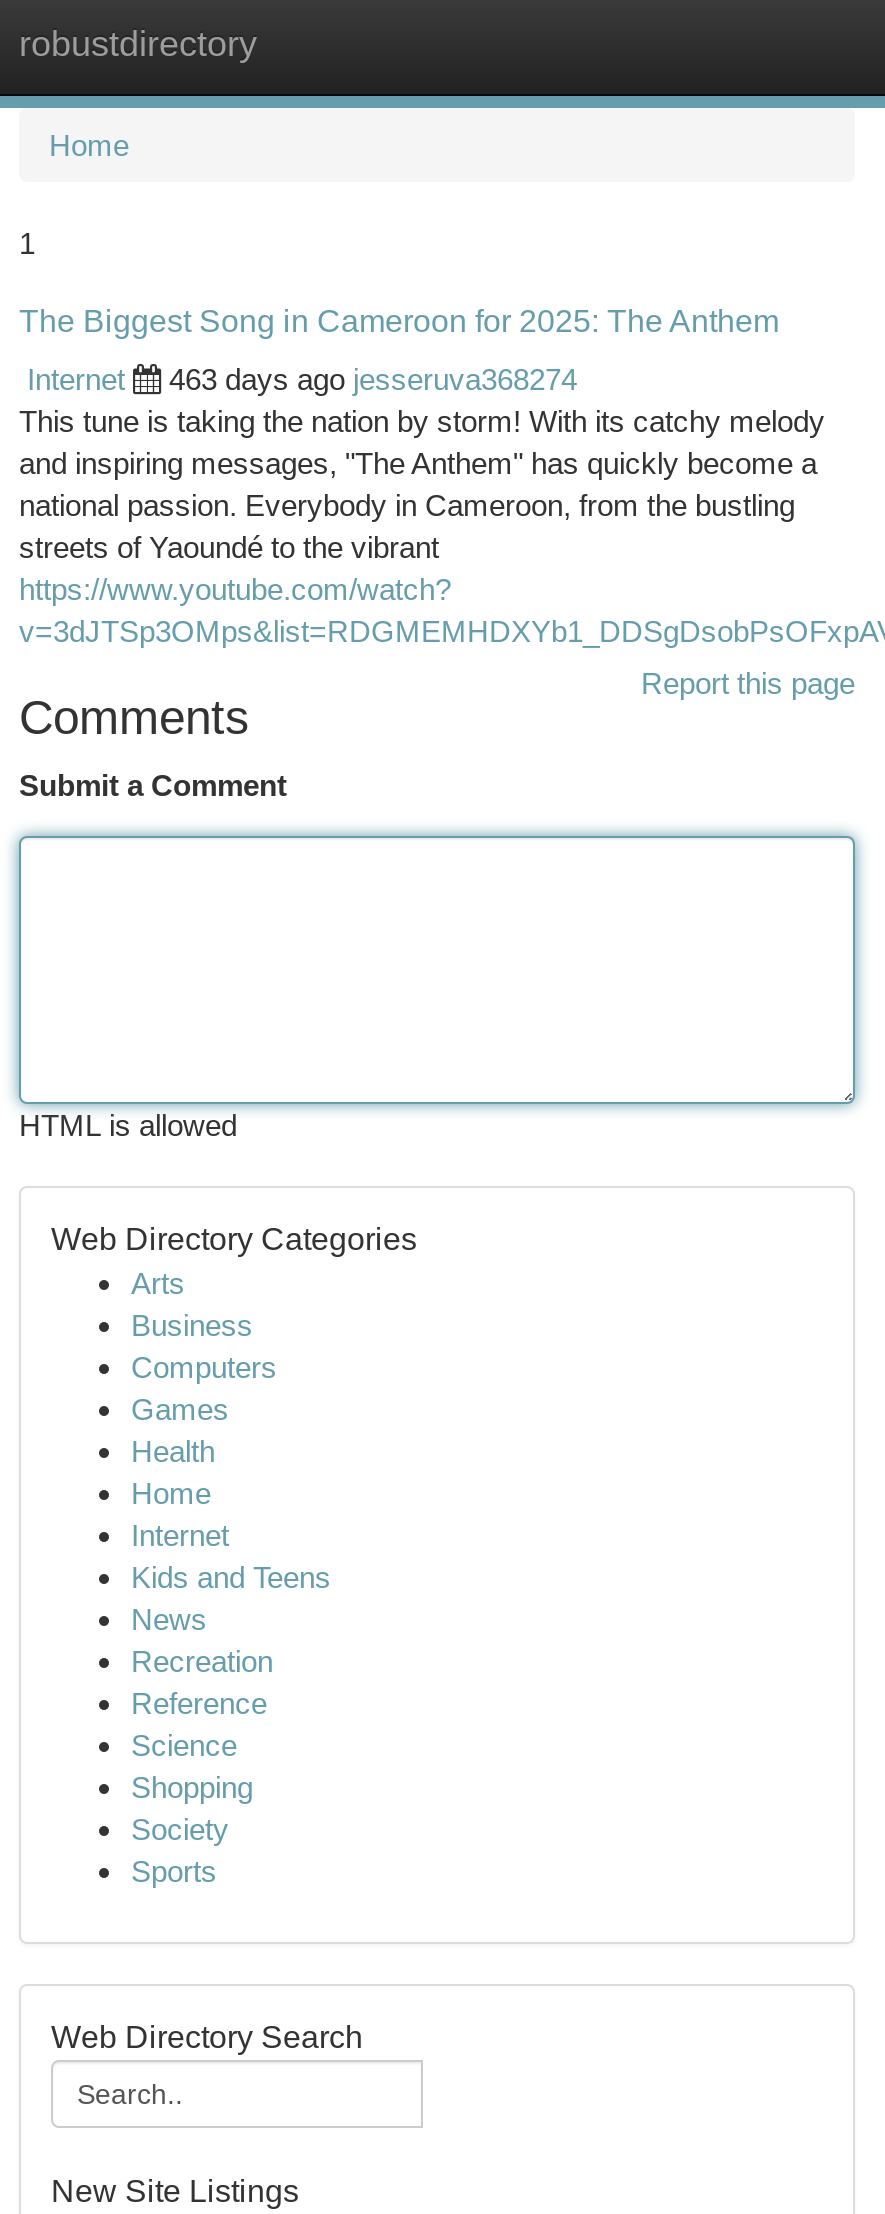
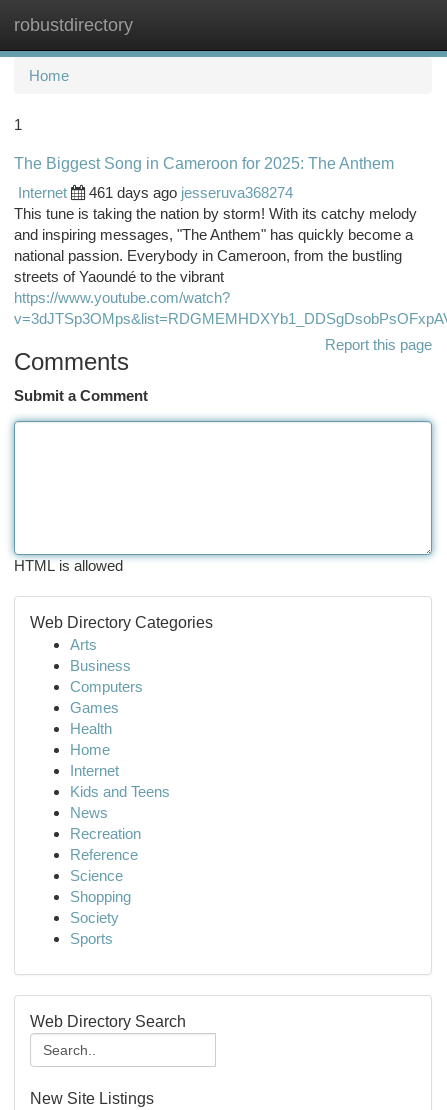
- 463 days ago jesseruva368274
+ 461 days ago jesseruva368274
